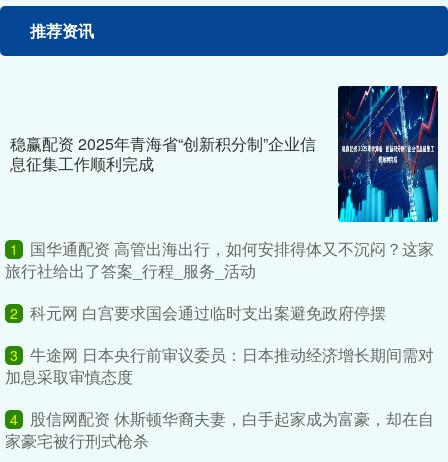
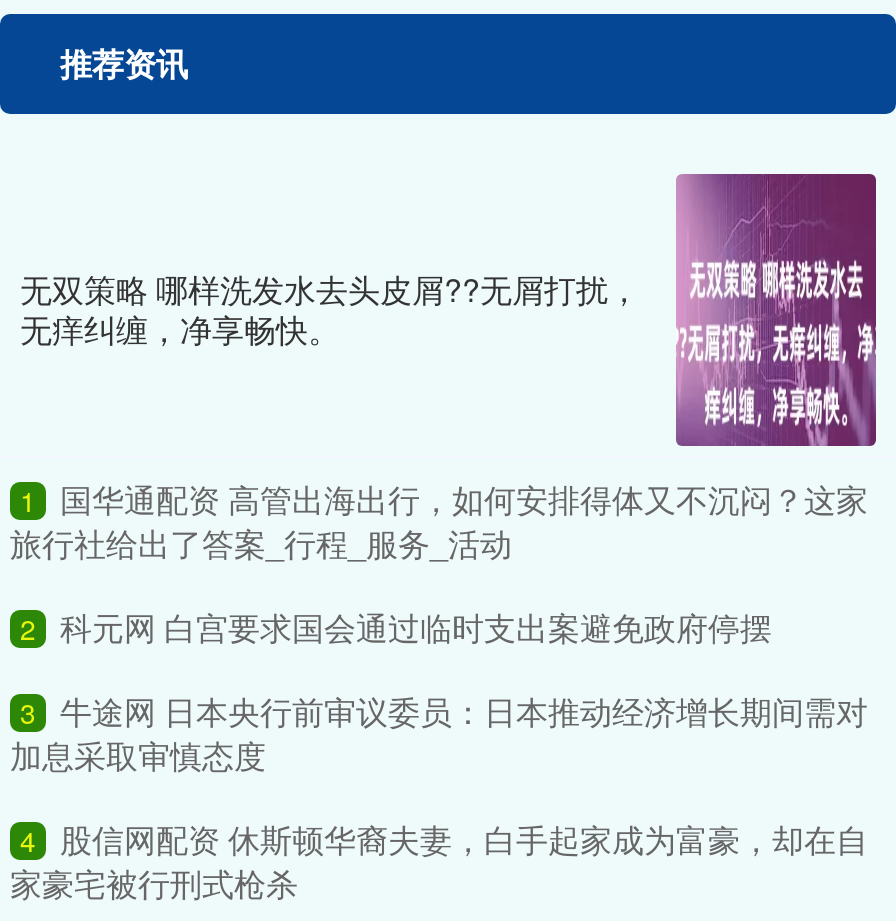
- [image]
- 稳赢配资 2025年青海省“创新积分制”企业信
- 息征集工作顺利完成
+ [image]
+ 无双策略 哪样洗发水去头皮屑??无屑打扰，
+ 无痒纠缠，净享畅快。
